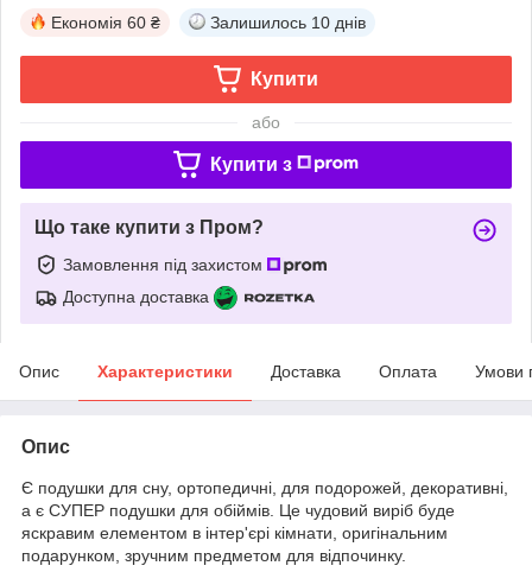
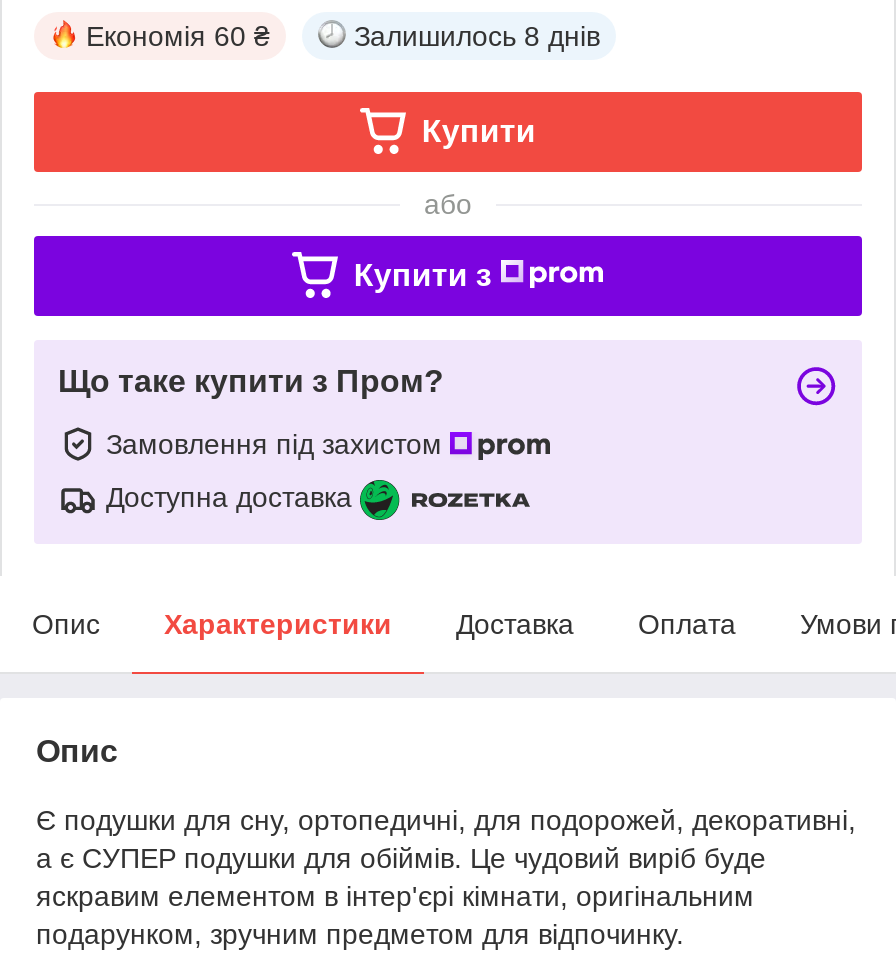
- Залишилось 10 днів
+ Залишилось 8 днів
